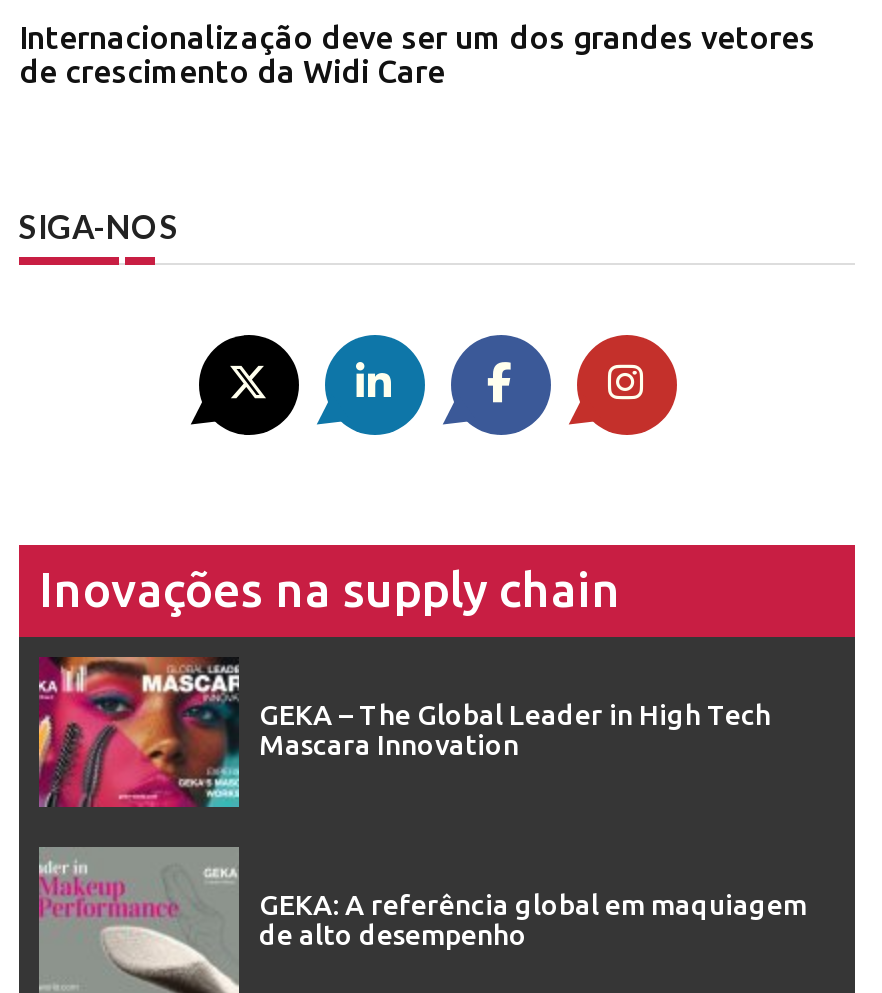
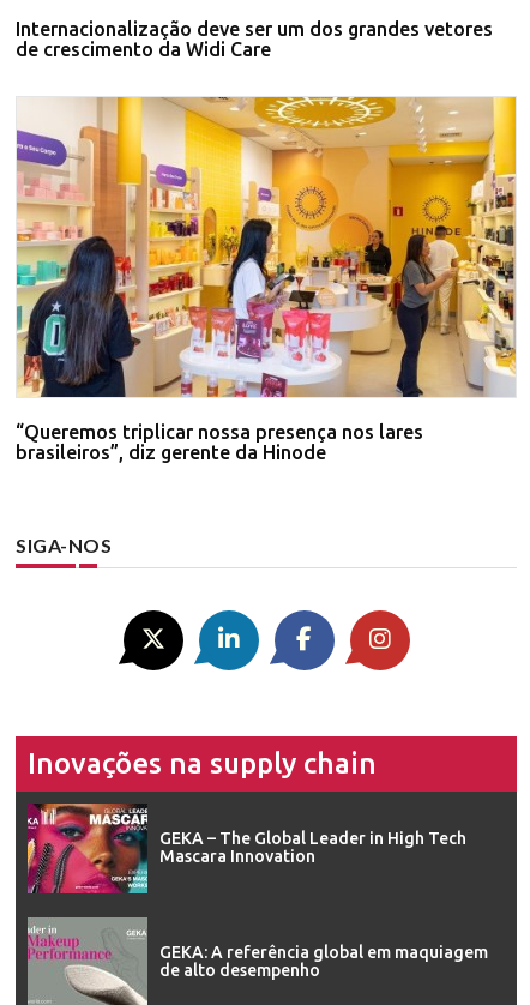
+ [image]
+ “Queremos triplicar nossa presença nos lares
+ brasileiros”, diz gerente da Hinode
